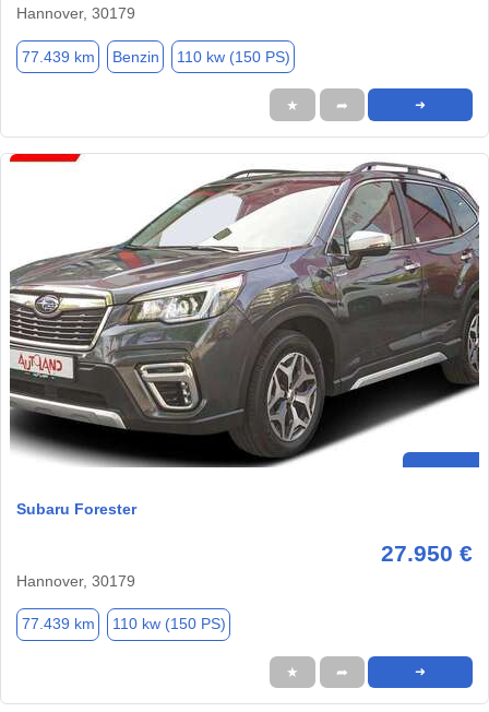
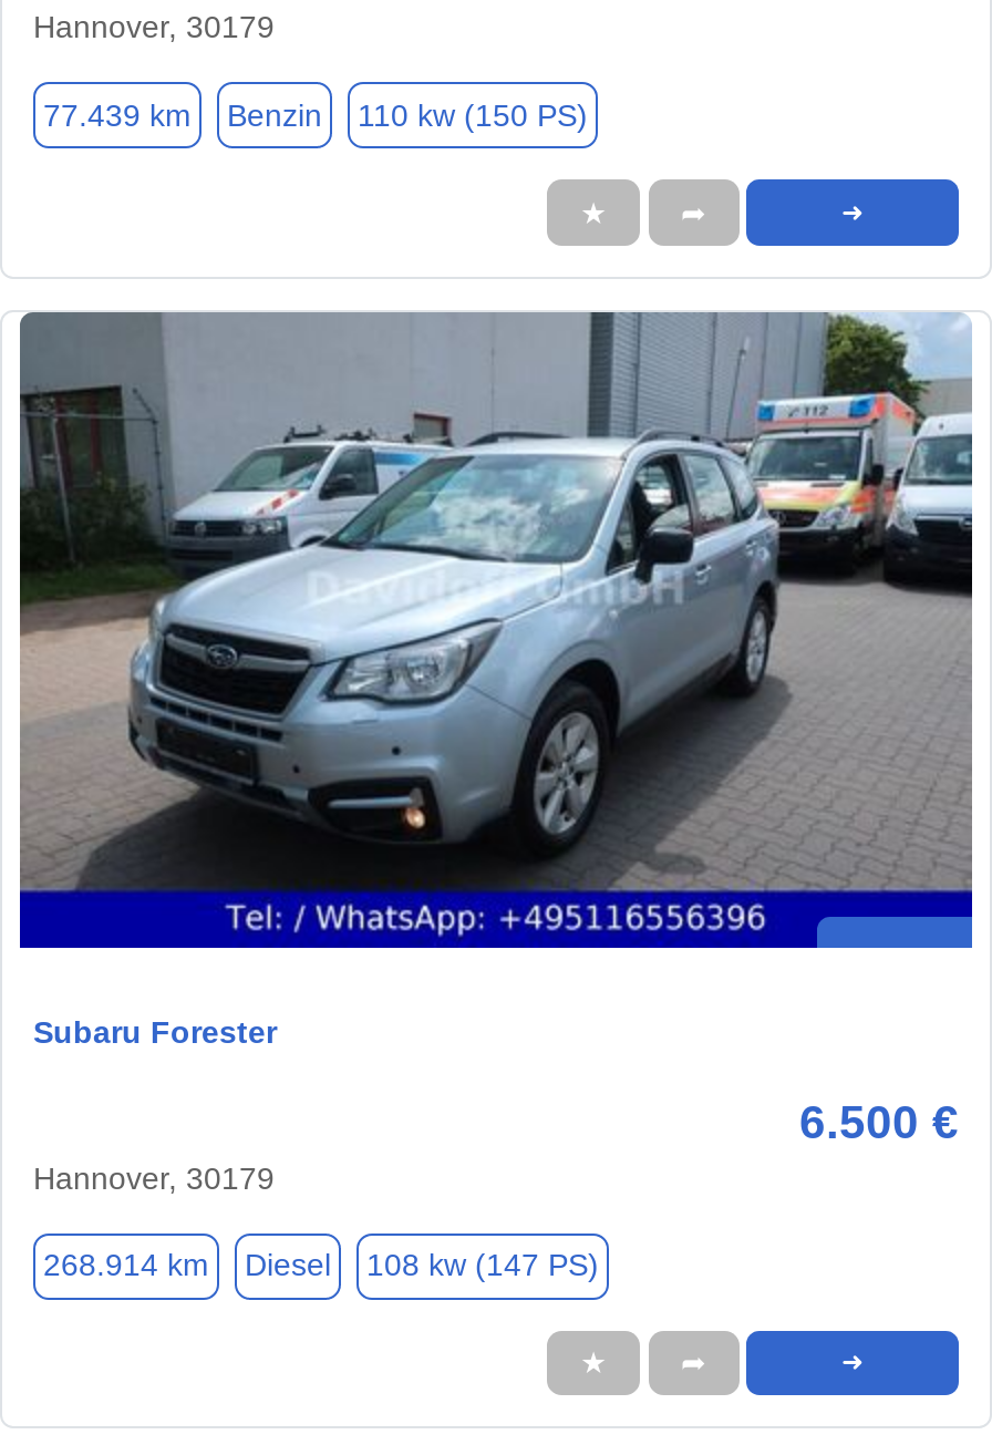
- [image]
+ [image]

- 27.950 €
+ 6.500 €

- 77.439 km
- 110 kw (150 PS)
+ 268.914 km
+ Diesel
+ 108 kw (147 PS)
